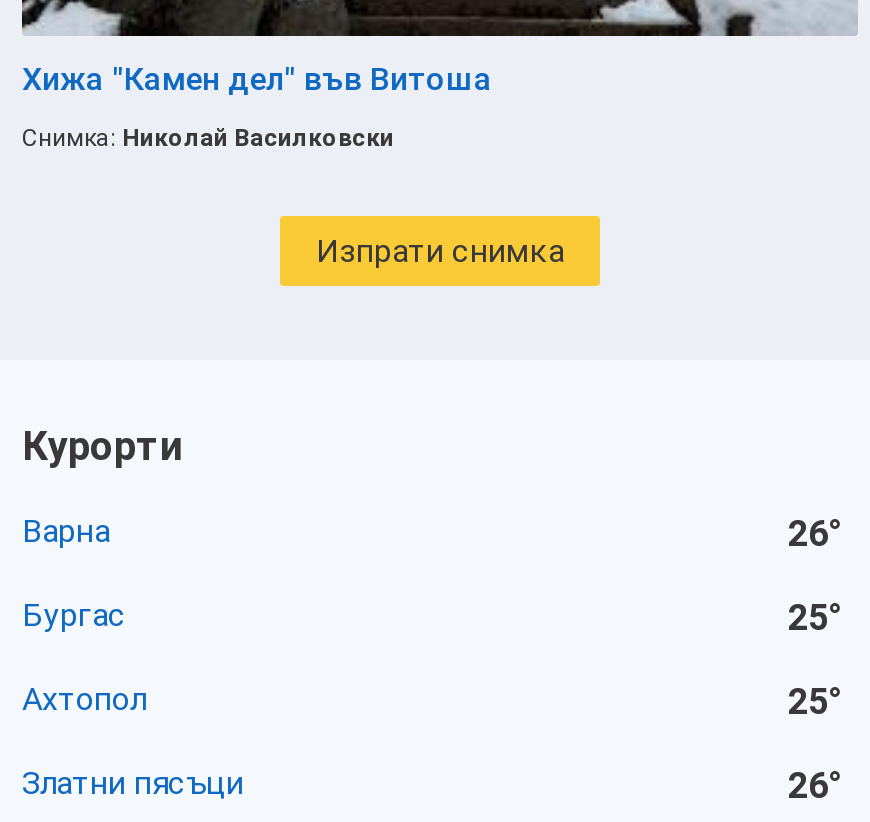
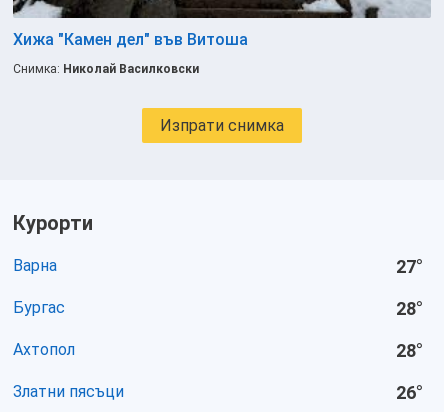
- 26°
+ 27°

- 25°
+ 28°

- 25°
+ 28°
